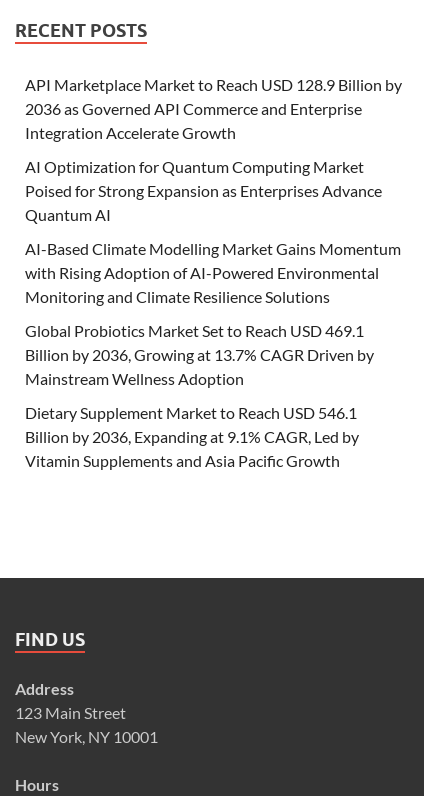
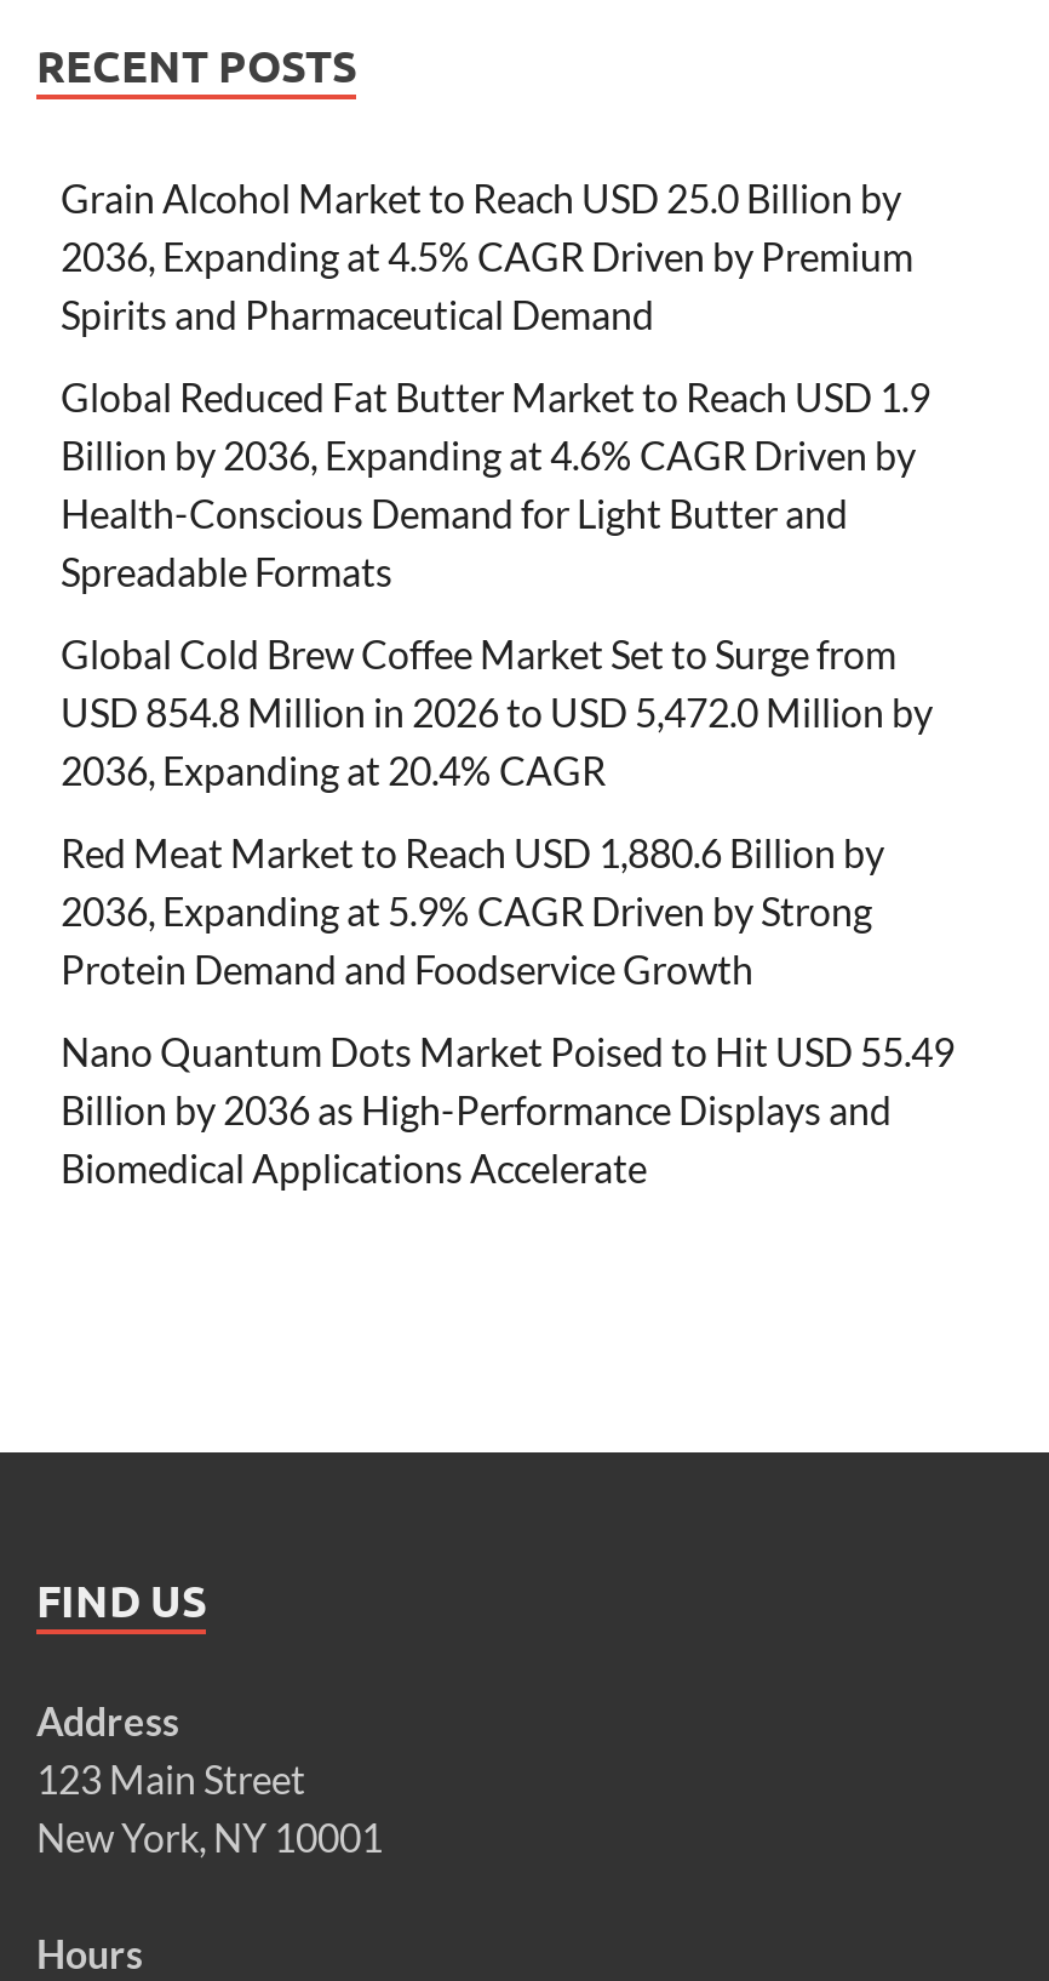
- API Marketplace Market to Reach USD 128.9 Billion by
- 2036 as Governed API Commerce and Enterprise
- Integration Accelerate Growth
+ Grain Alcohol Market to Reach USD 25.0 Billion by
+ 2036, Expanding at 4.5% CAGR Driven by Premium
+ Spirits and Pharmaceutical Demand

- AI Optimization for Quantum Computing Market
- Poised for Strong Expansion as Enterprises Advance
- Quantum AI
+ Global Reduced Fat Butter Market to Reach USD 1.9
+ Billion by 2036, Expanding at 4.6% CAGR Driven by
+ Health-Conscious Demand for Light Butter and
+ Spreadable Formats

- AI-Based Climate Modelling Market Gains Momentum
- with Rising Adoption of AI-Powered Environmental
- Monitoring and Climate Resilience Solutions
+ Global Cold Brew Coffee Market Set to Surge from
+ USD 854.8 Million in 2026 to USD 5,472.0 Million by
+ 2036, Expanding at 20.4% CAGR

- Global Probiotics Market Set to Reach USD 469.1
- Billion by 2036, Growing at 13.7% CAGR Driven by
- Mainstream Wellness Adoption
+ Red Meat Market to Reach USD 1,880.6 Billion by
+ 2036, Expanding at 5.9% CAGR Driven by Strong
+ Protein Demand and Foodservice Growth

- Dietary Supplement Market to Reach USD 546.1
- Billion by 2036, Expanding at 9.1% CAGR, Led by
- Vitamin Supplements and Asia Pacific Growth
+ Nano Quantum Dots Market Poised to Hit USD 55.49
+ Billion by 2036 as High-Performance Displays and
+ Biomedical Applications Accelerate
